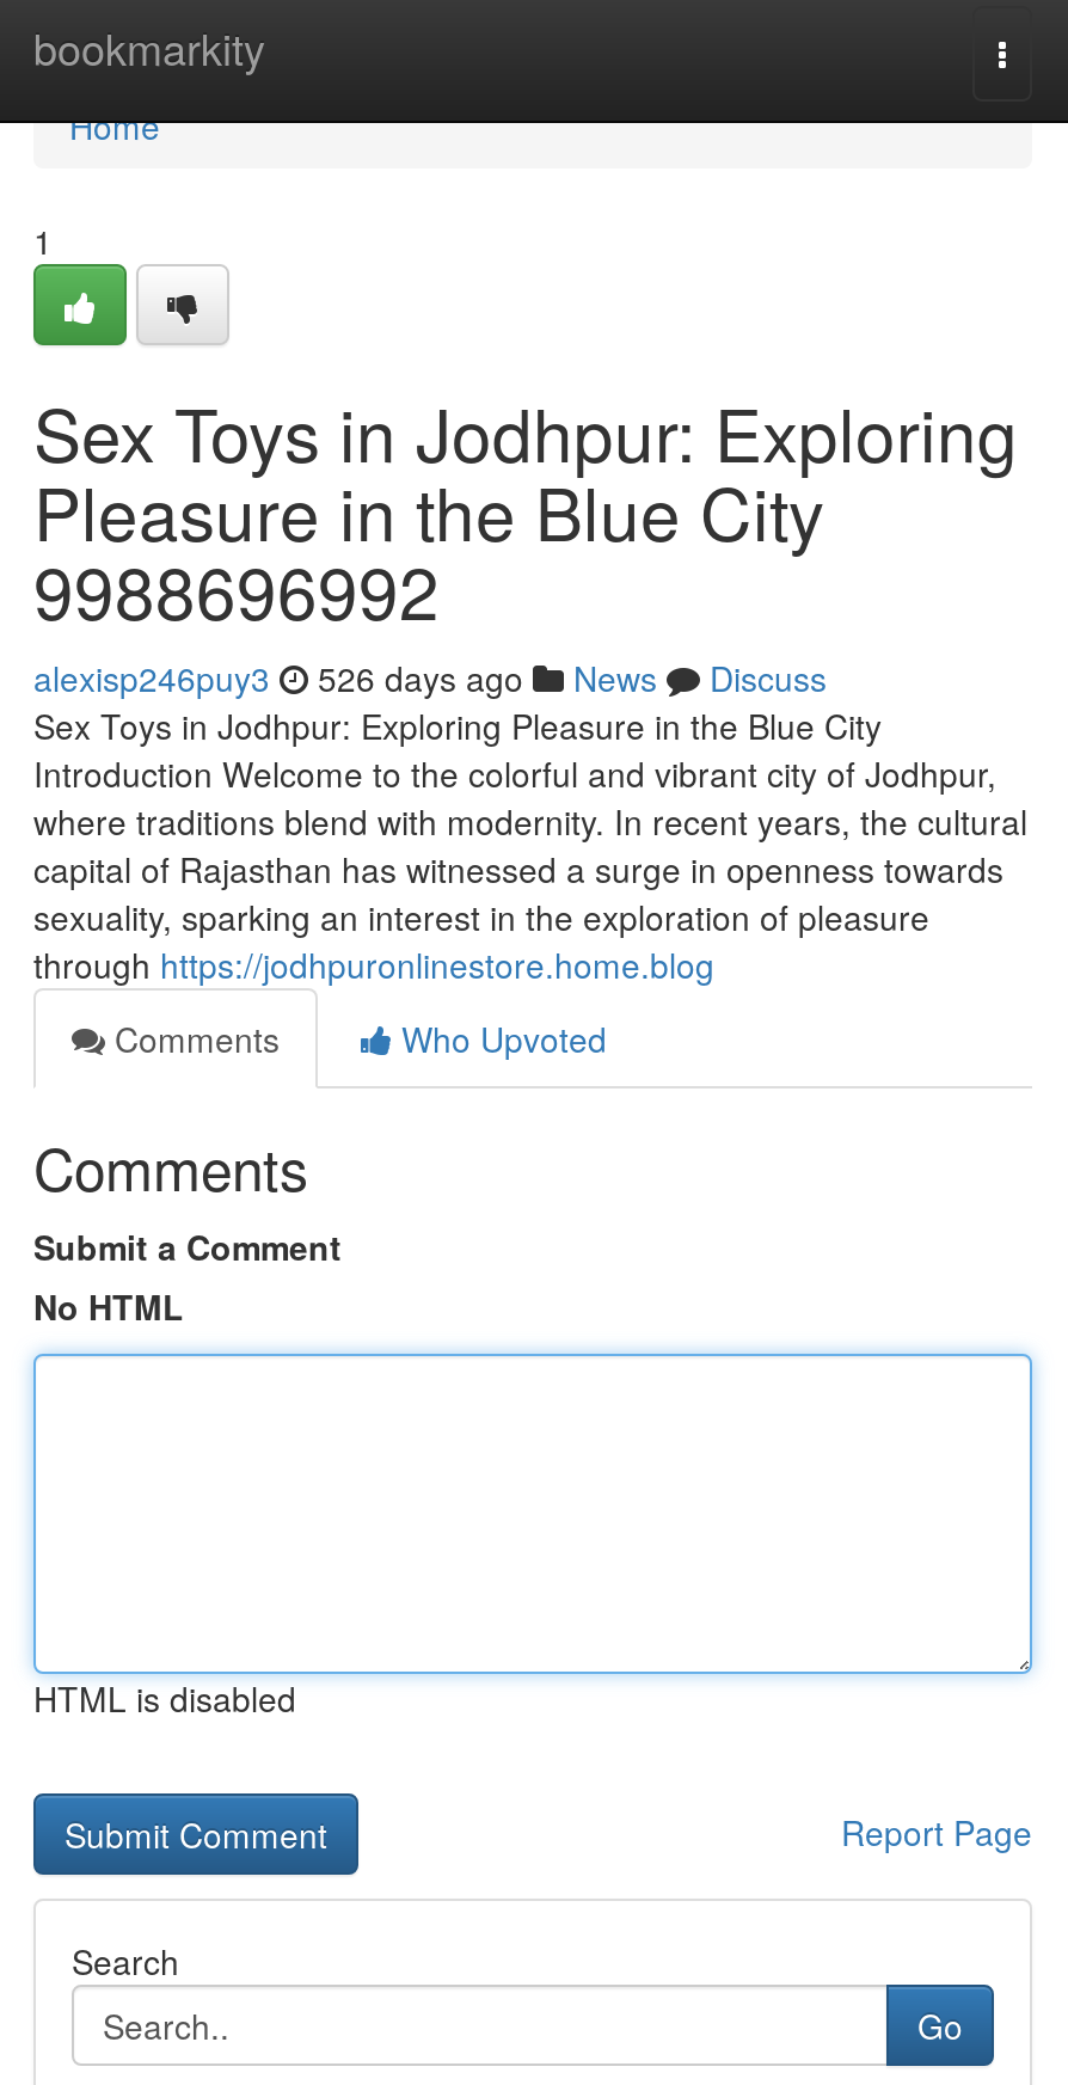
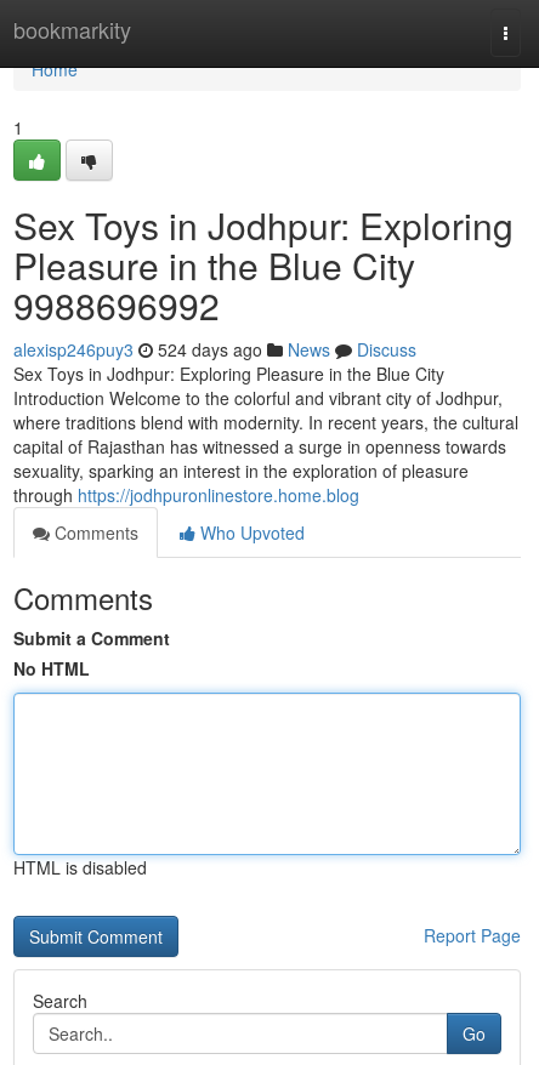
- alexisp246puy3 526 days ago News Discuss
+ alexisp246puy3 524 days ago News Discuss
